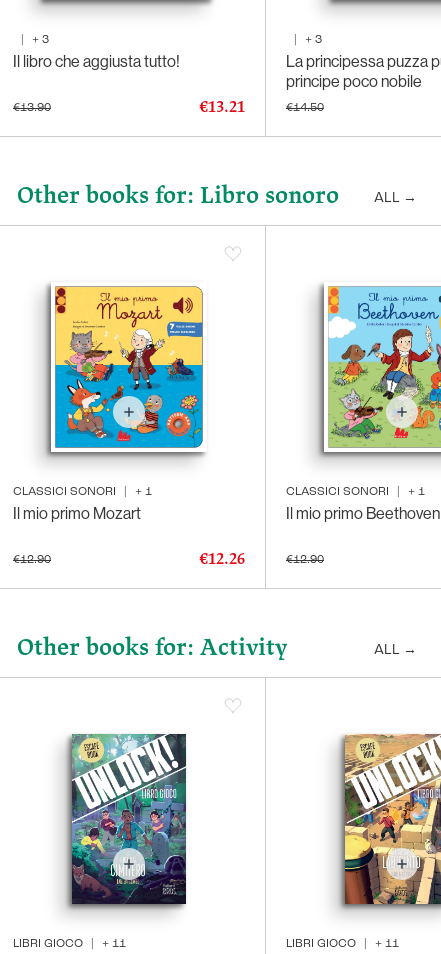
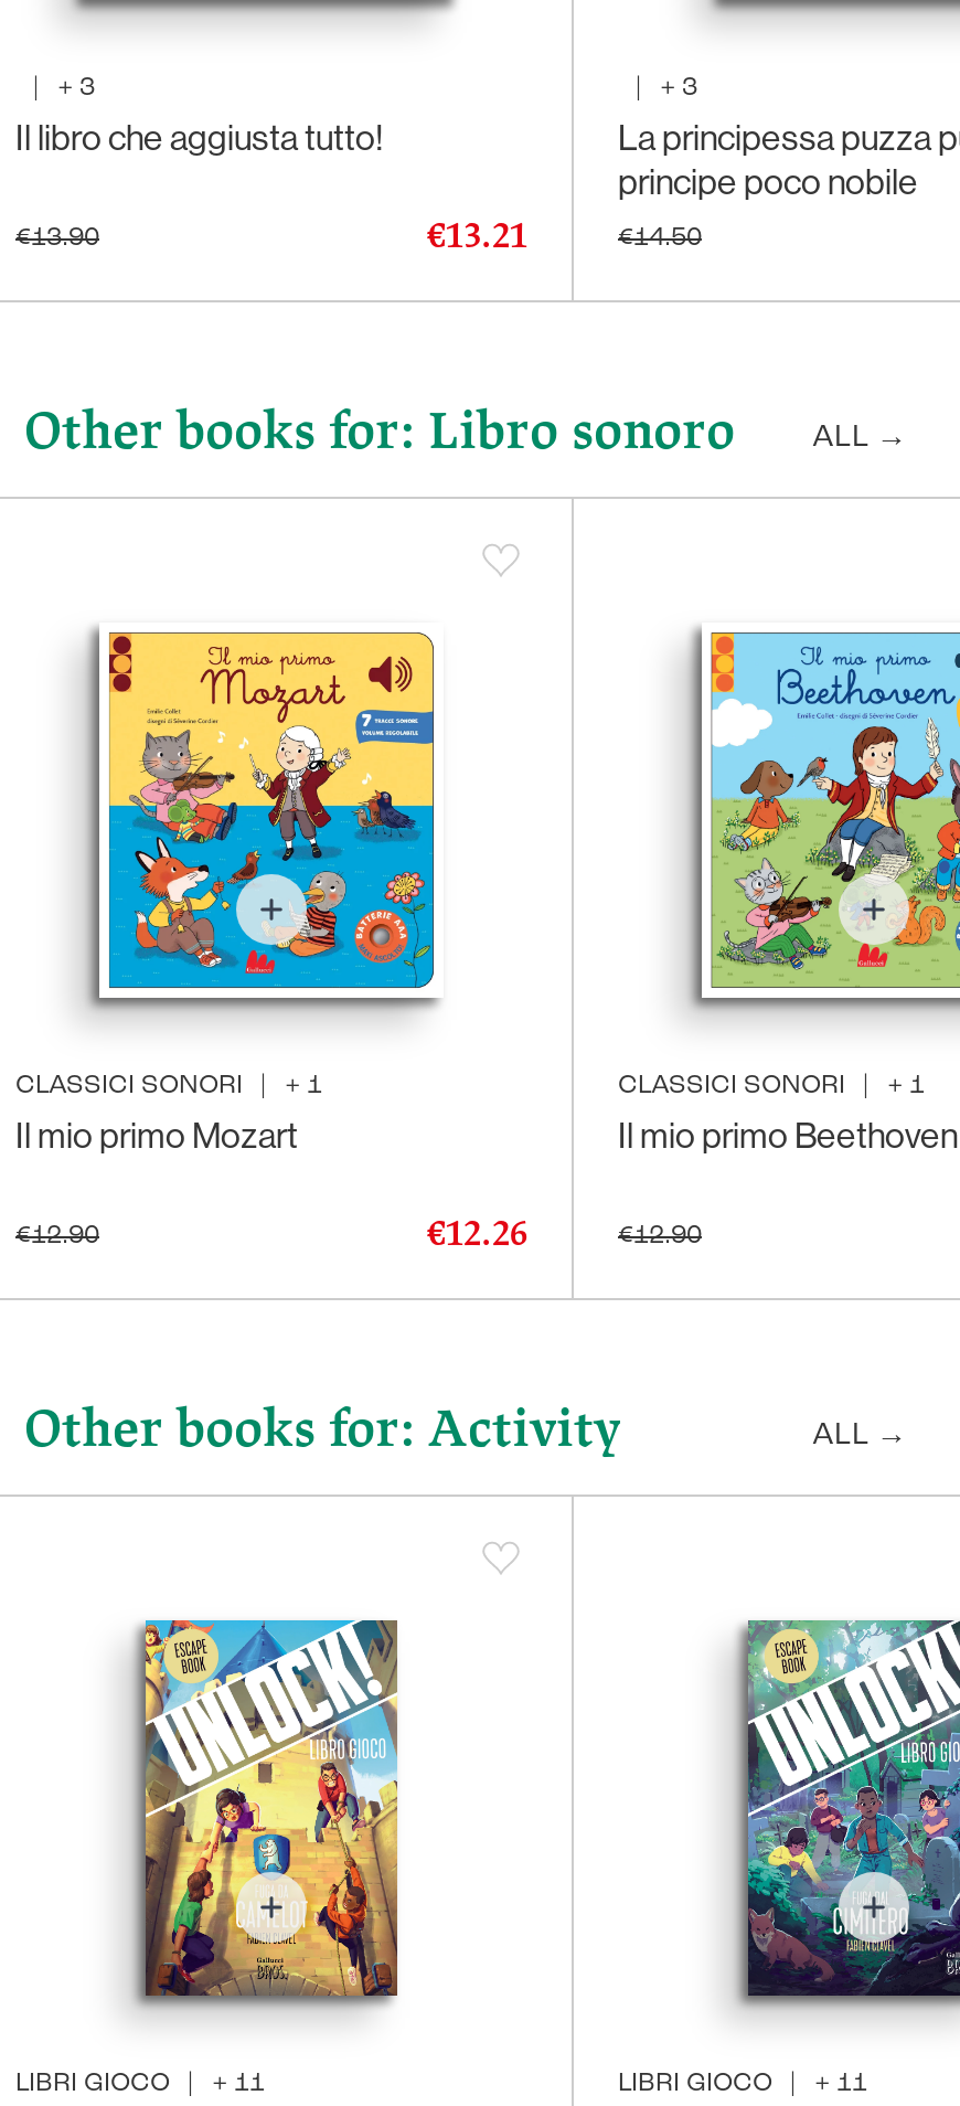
- [image]
+ [image]

- [image]
+ [image]
